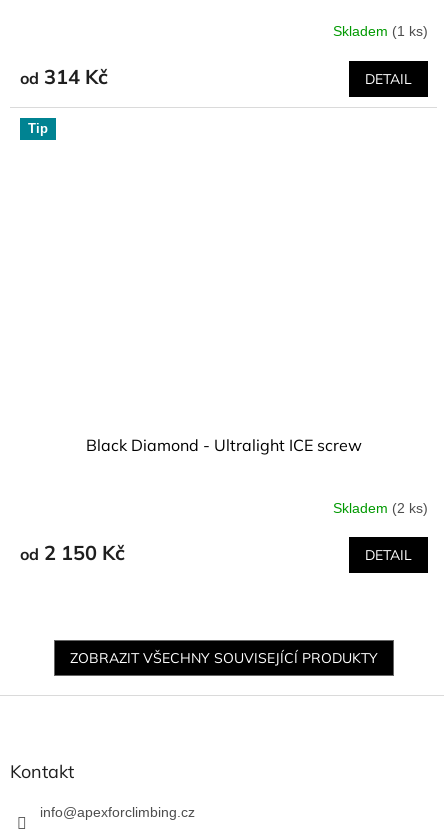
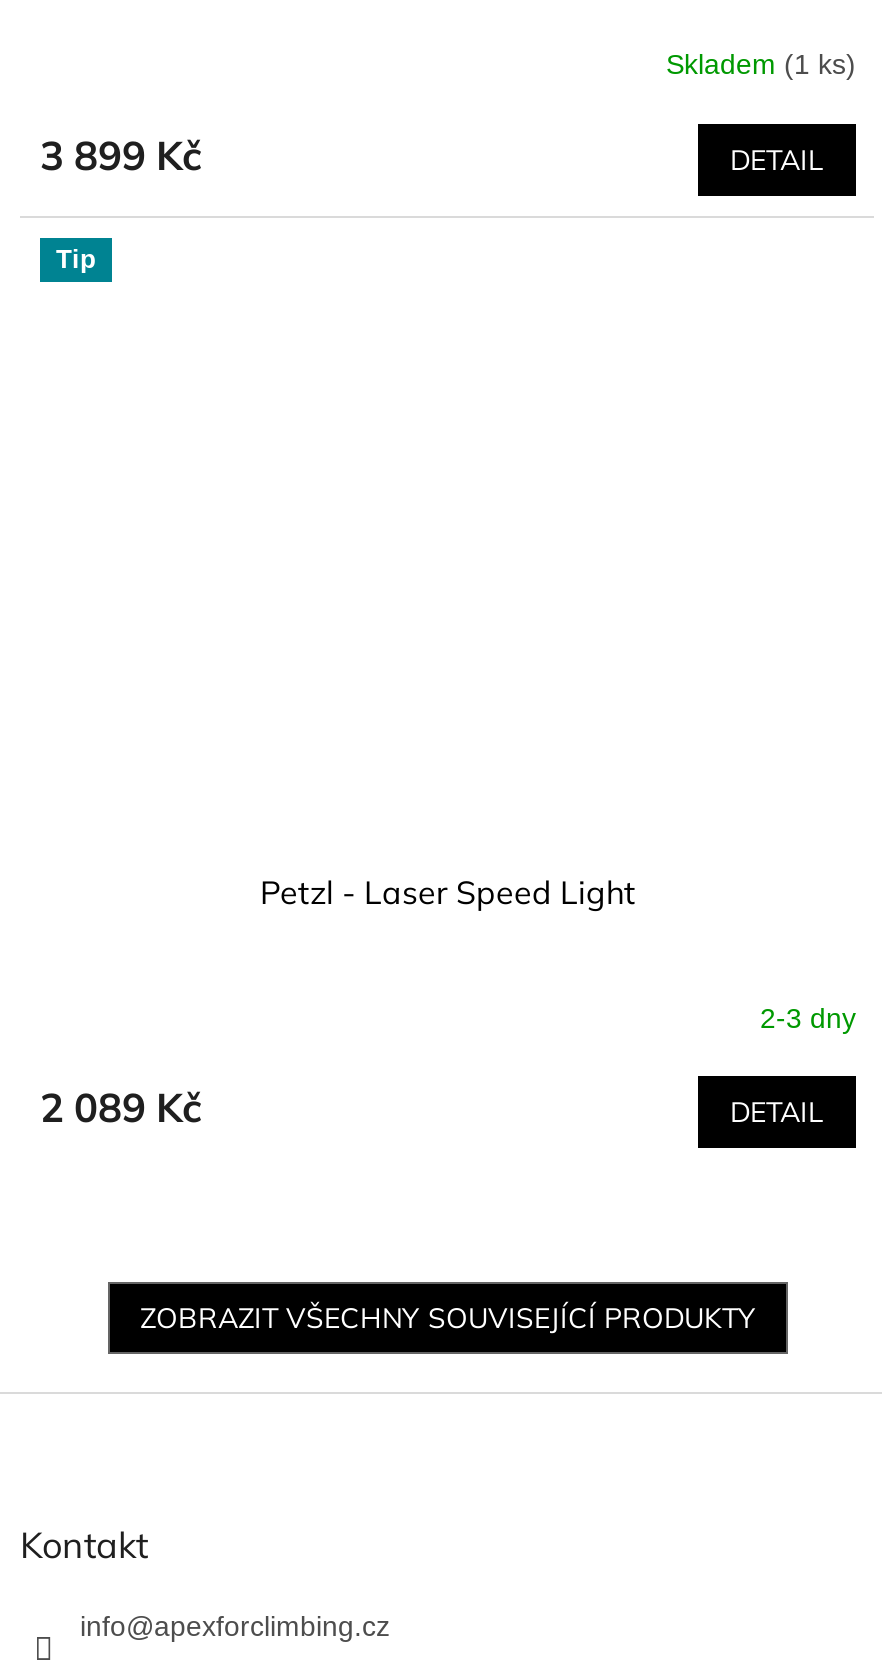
- od 314 Kč
+ 3 899 Kč

- Black Diamond - Ultralight ICE screw
+ Petzl - Laser Speed Light

- Skladem (2 ks)
+ 2-3 dny

- od 2 150 Kč
+ 2 089 Kč
